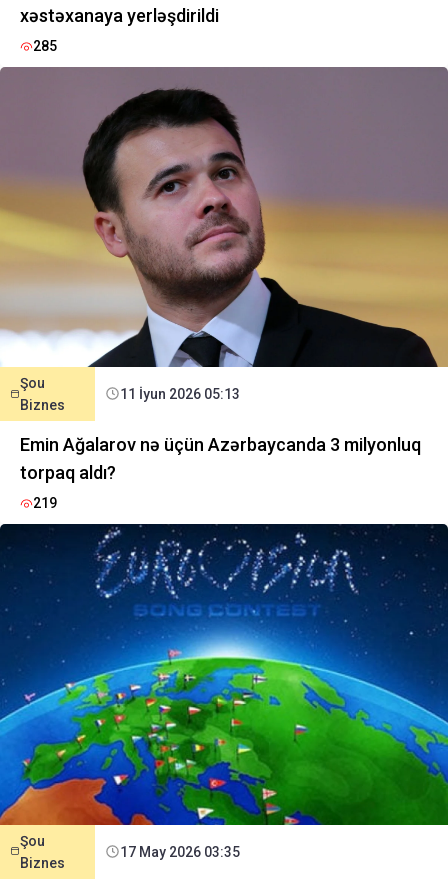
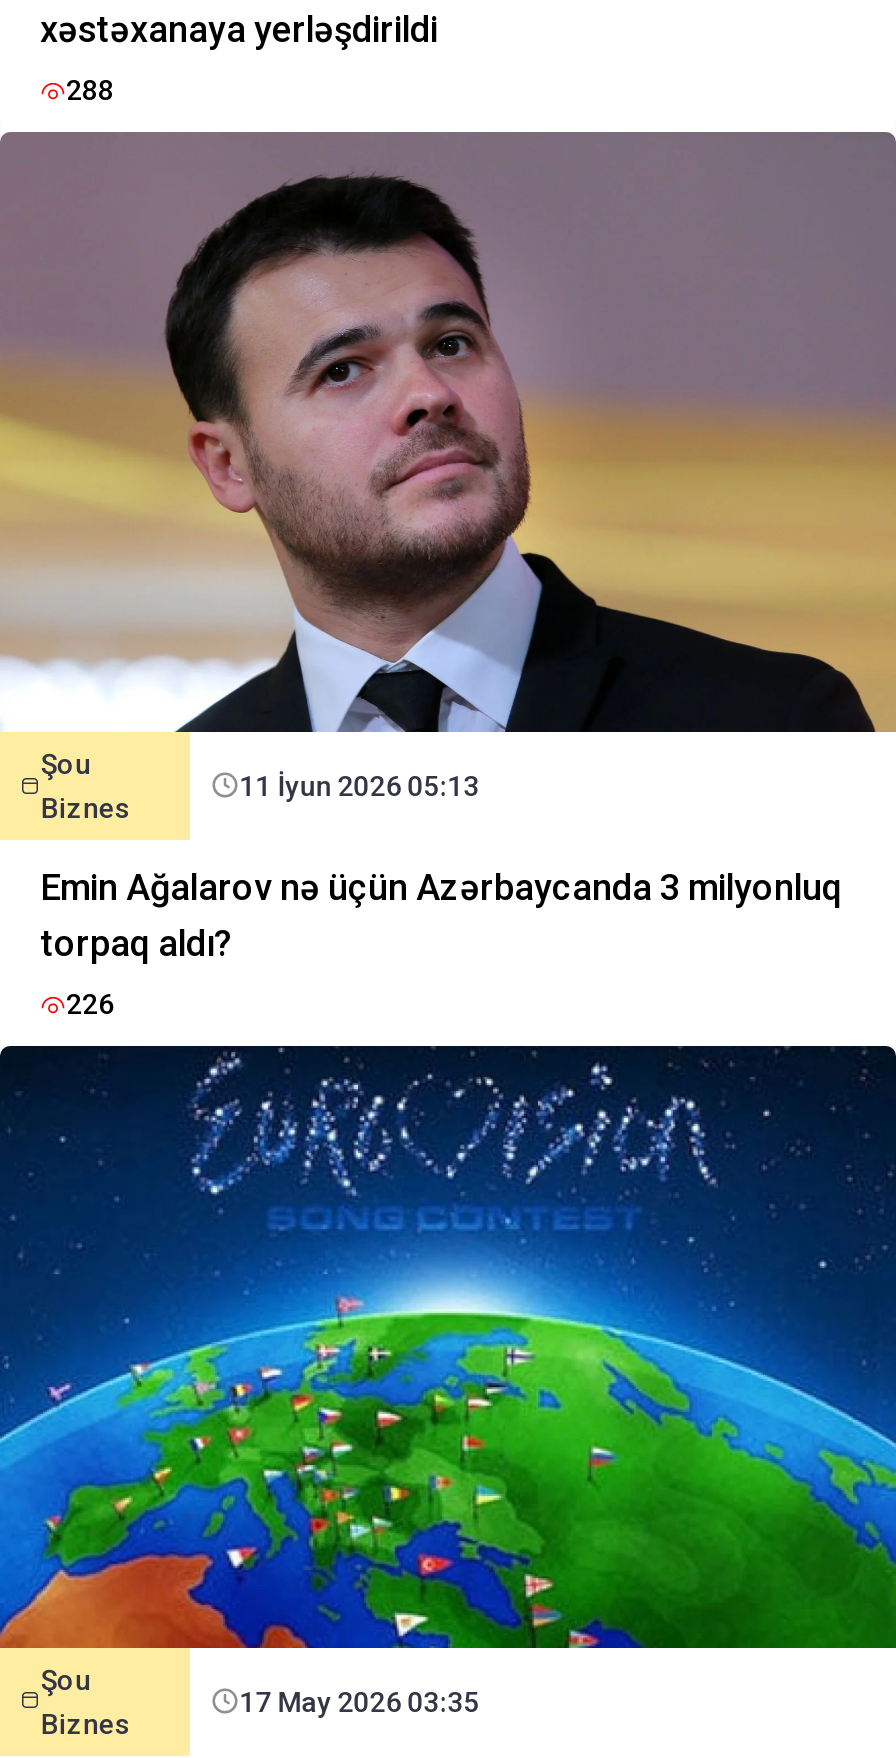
- 285
+ 288

- 219
+ 226
